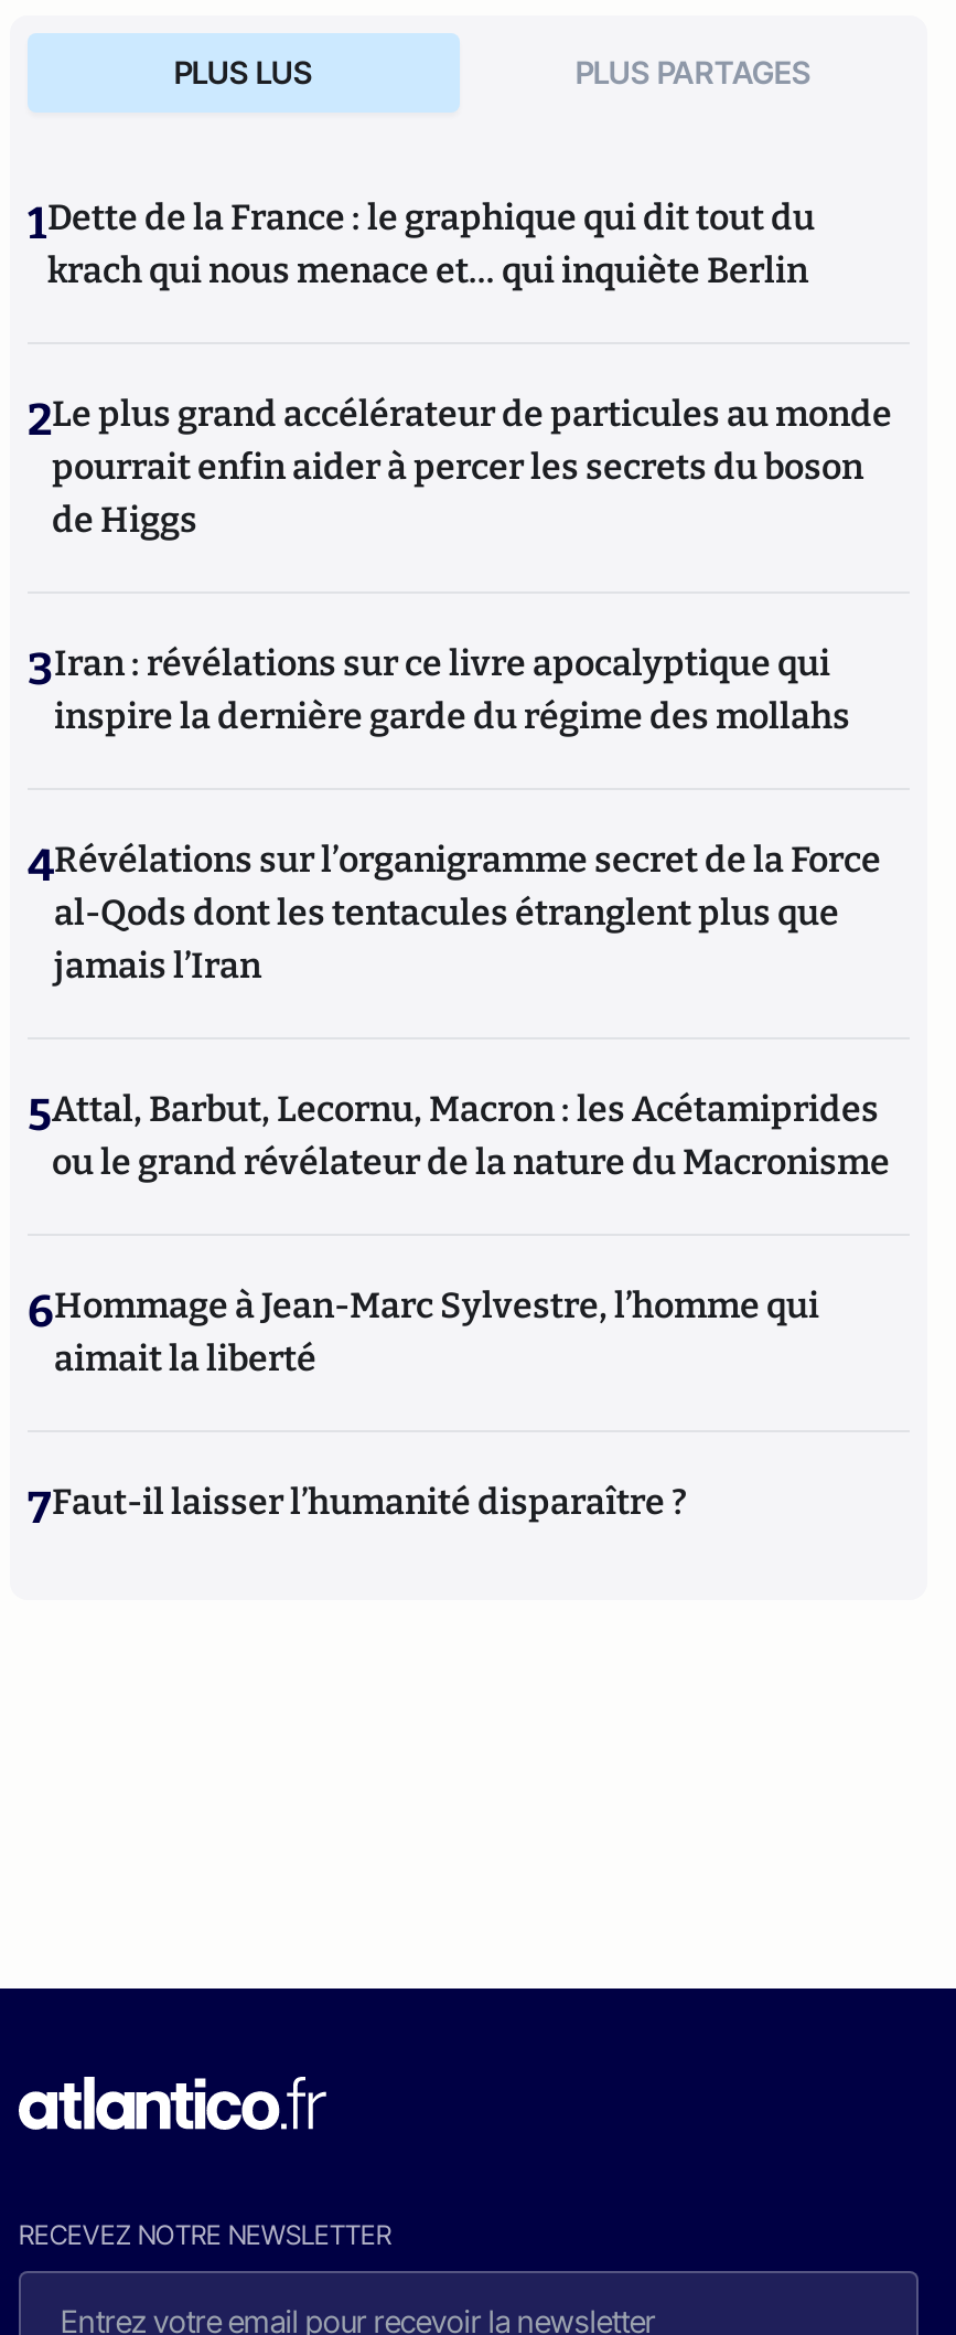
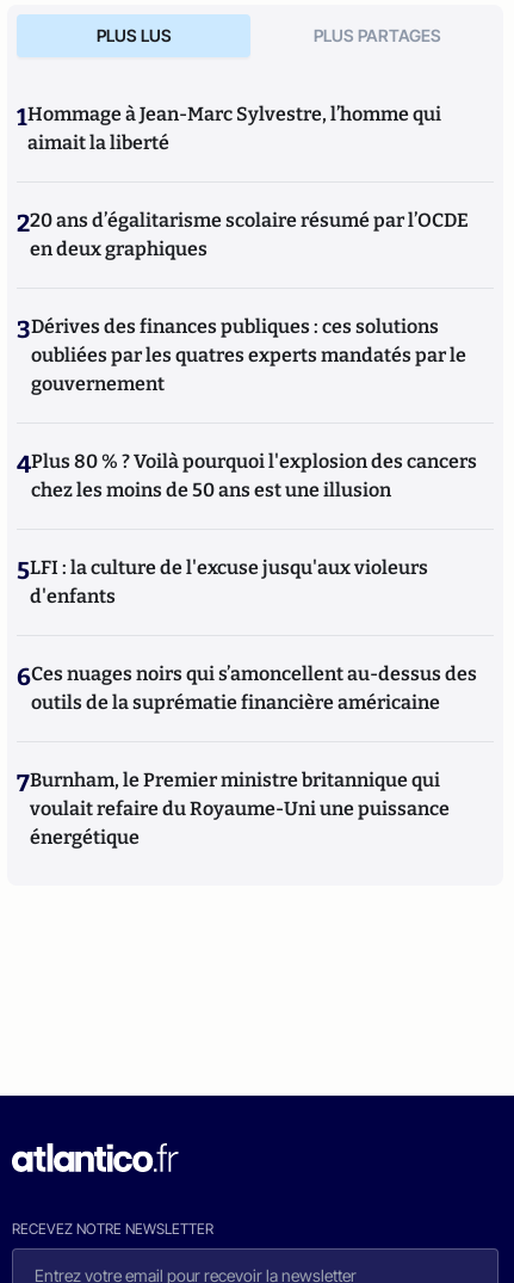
- 1Dette de la France : le graphique qui dit tout du
- krach qui nous menace et… qui inquiète Berlin
- 2Le plus grand accélérateur de particules au monde
- pourrait enfin aider à percer les secrets du boson
- de Higgs
- 3Iran : révélations sur ce livre apocalyptique qui
- inspire la dernière garde du régime des mollahs
- 4Révélations sur l’organigramme secret de la Force
- al-Qods dont les tentacules étranglent plus que
- jamais l’Iran
- 5Attal, Barbut, Lecornu, Macron : les Acétamiprides
- ou le grand révélateur de la nature du Macronisme
- 6Hommage à Jean-Marc Sylvestre, l’homme qui
+ 1Hommage à Jean-Marc Sylvestre, l’homme qui

moved up: aimait la liberté

- 7Faut-il laisser l’humanité disparaître ?
+ 220 ans d’égalitarisme scolaire résumé par l’OCDE
+ en deux graphiques
+ 3Dérives des finances publiques : ces solutions
+ oubliées par les quatres experts mandatés par le
+ gouvernement
+ 4Plus 80 % ? Voilà pourquoi l'explosion des cancers
+ chez les moins de 50 ans est une illusion
+ 5LFI : la culture de l'excuse jusqu'aux violeurs
+ d'enfants
+ 6Ces nuages noirs qui s’amoncellent au-dessus des
+ outils de la suprématie financière américaine
+ 7Burnham, le Premier ministre britannique qui
+ voulait refaire du Royaume-Uni une puissance
+ énergétique
